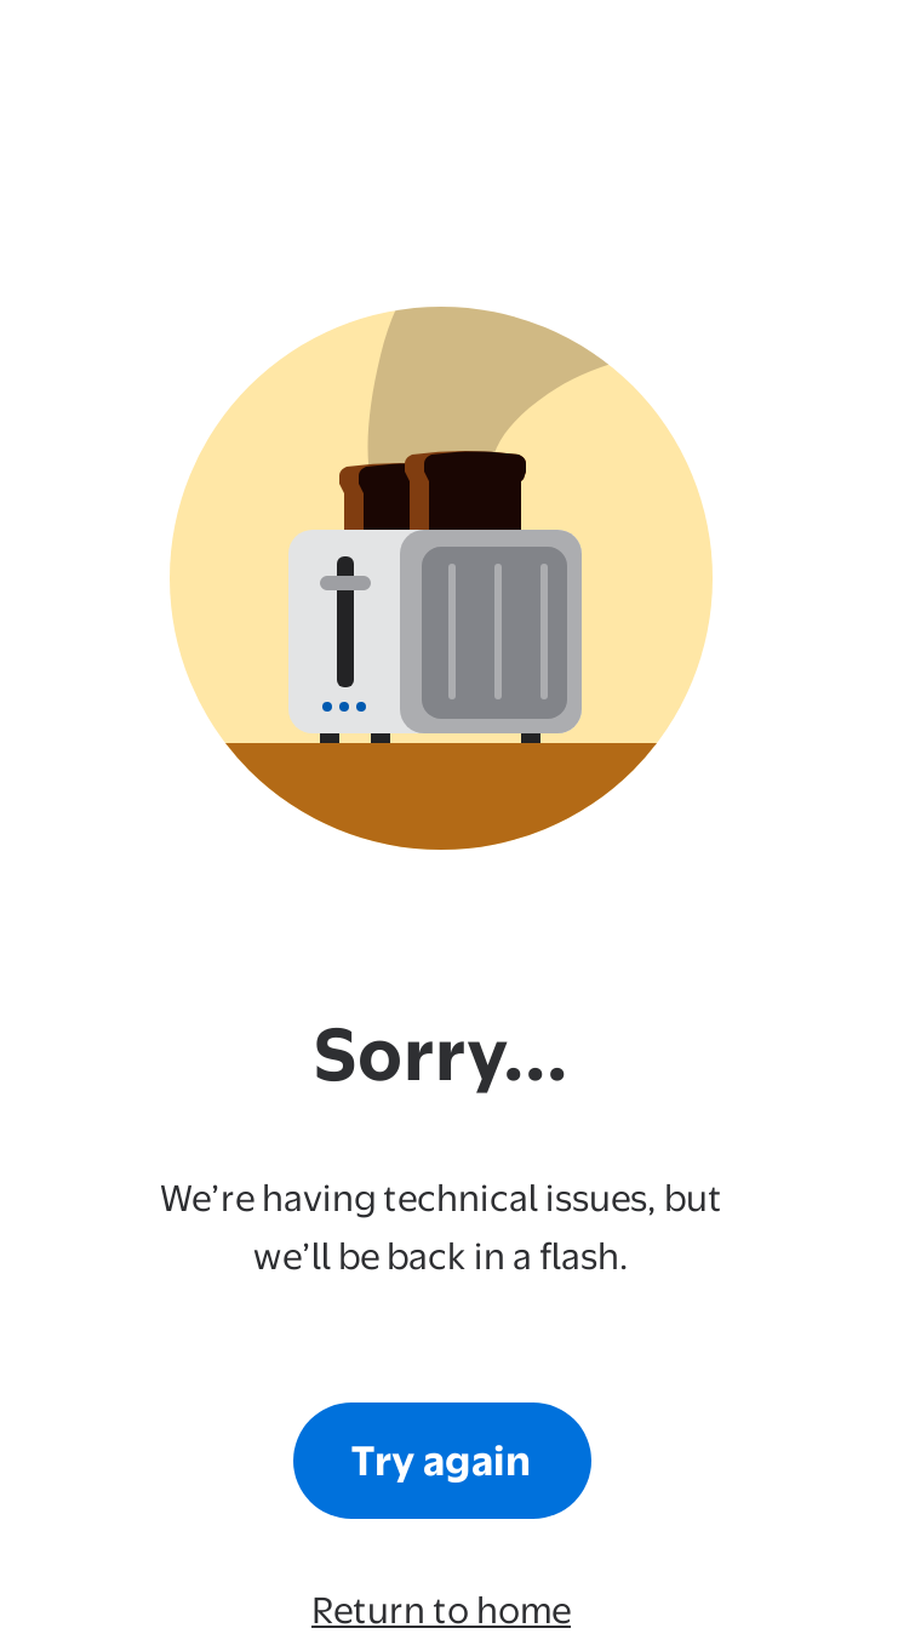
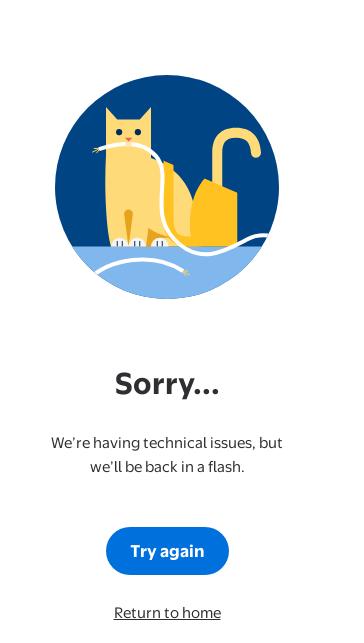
- [image]
+ [image]
